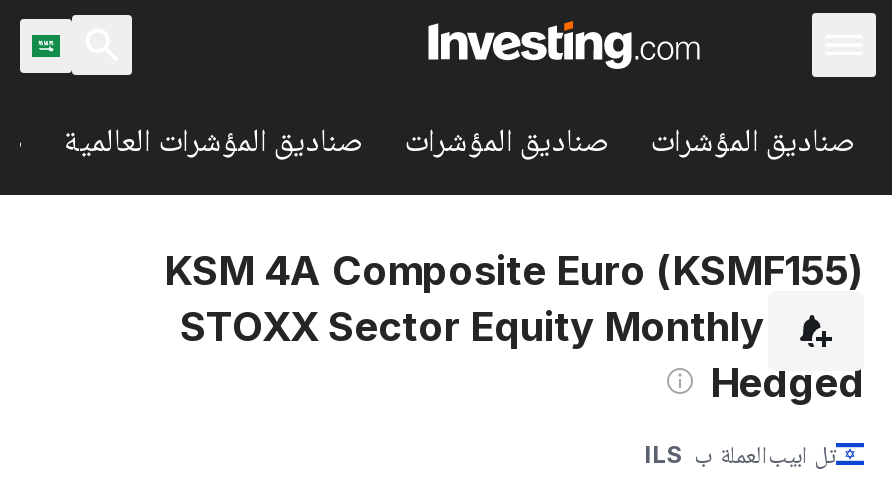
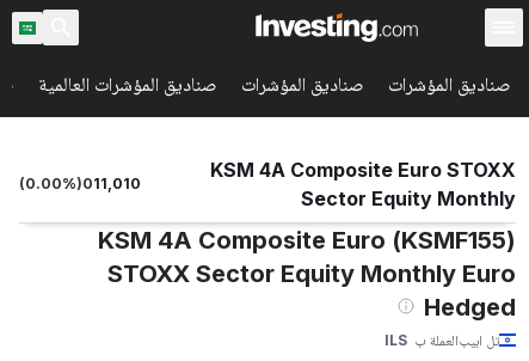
+ 11,010
+ 0
+ (0.00%)

+ KSM 4A Composite Euro STOXX
+ Sector Equity Monthly
